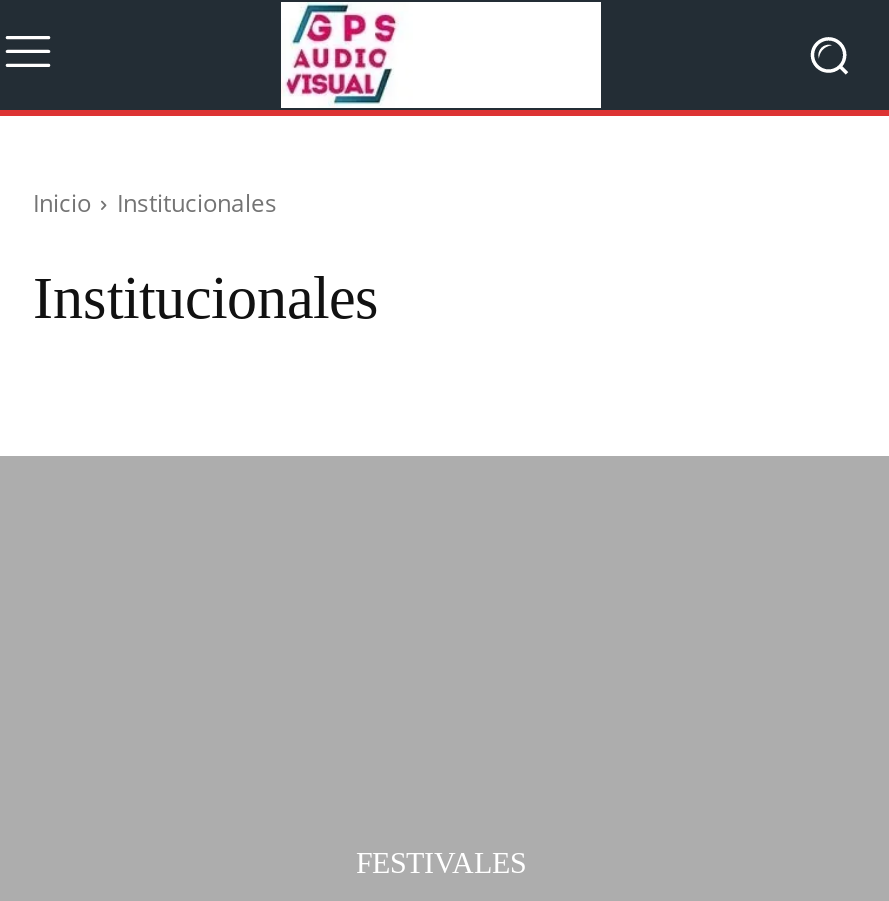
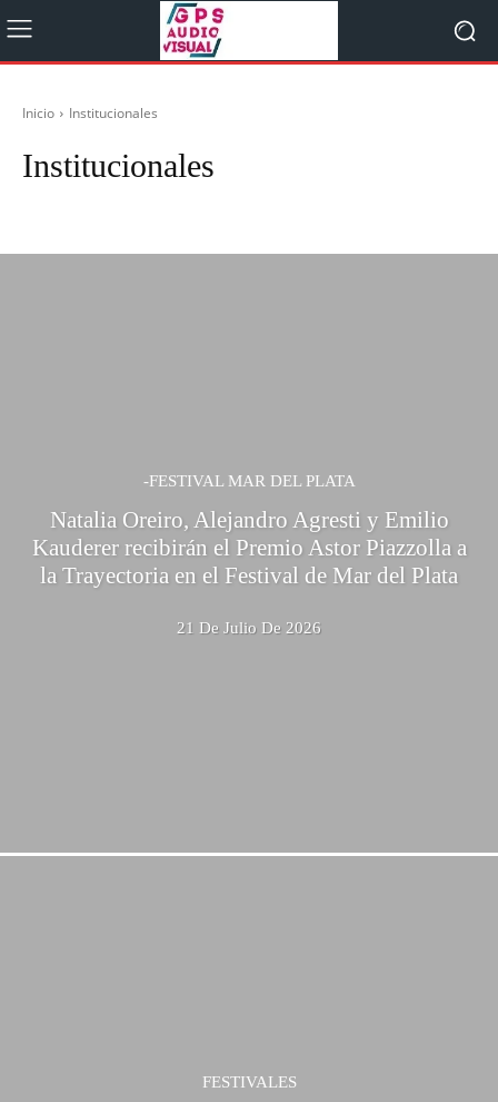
+ -FESTIVAL MAR DEL PLATA
+ Natalia Oreiro, Alejandro Agresti y Emilio
+ Kauderer recibirán el Premio Astor Piazzolla a
+ la Trayectoria en el Festival de Mar del Plata
+ 21 De Julio De 2026
